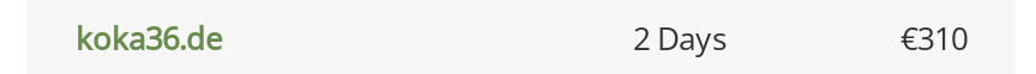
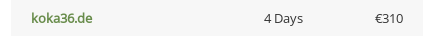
- 2 Days
+ 4 Days
